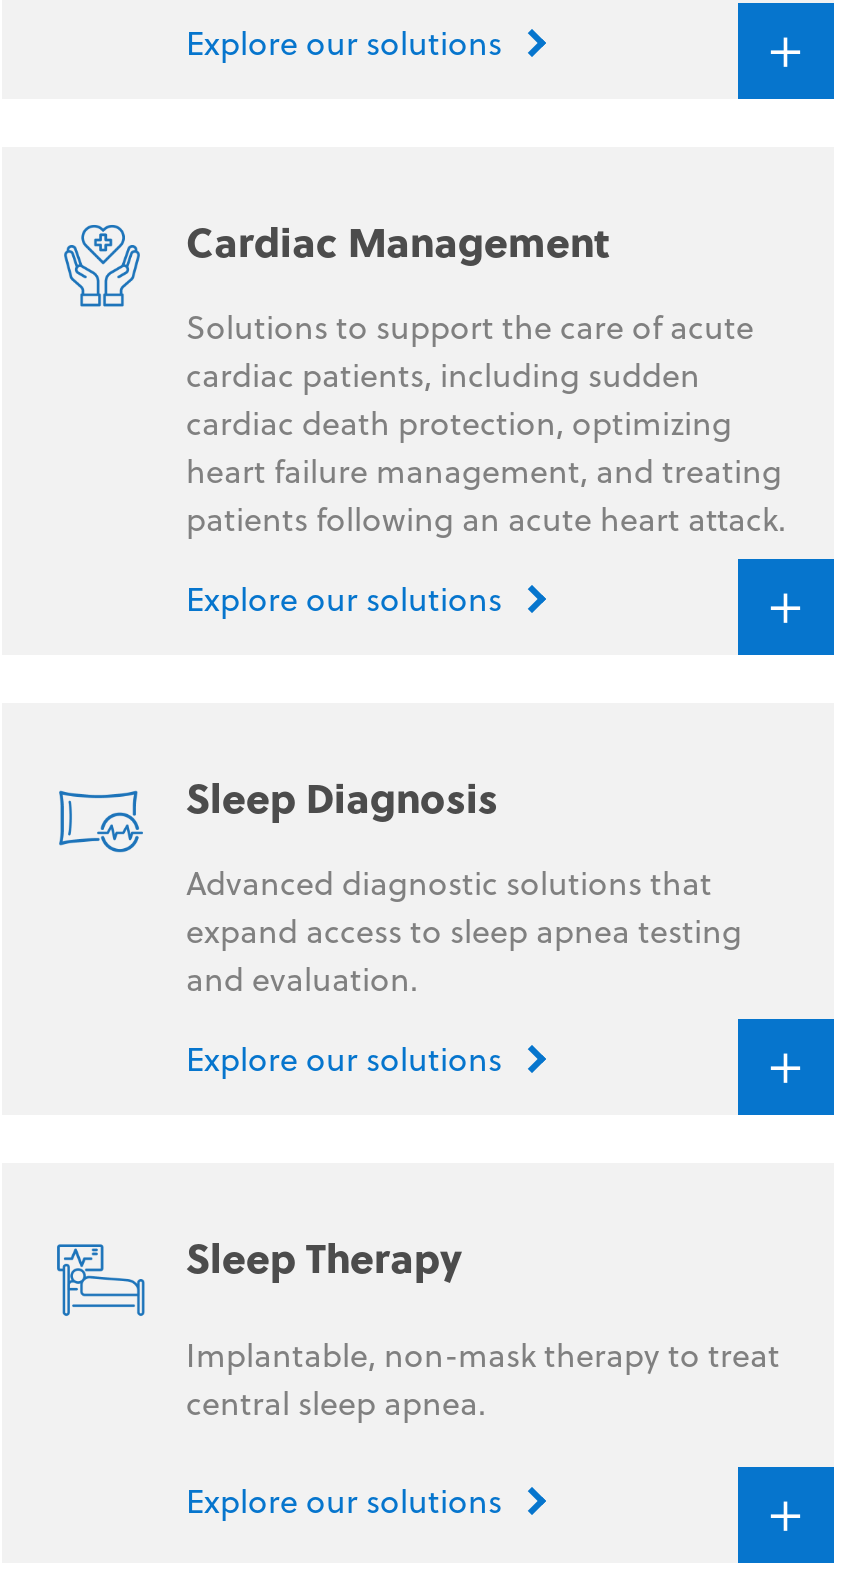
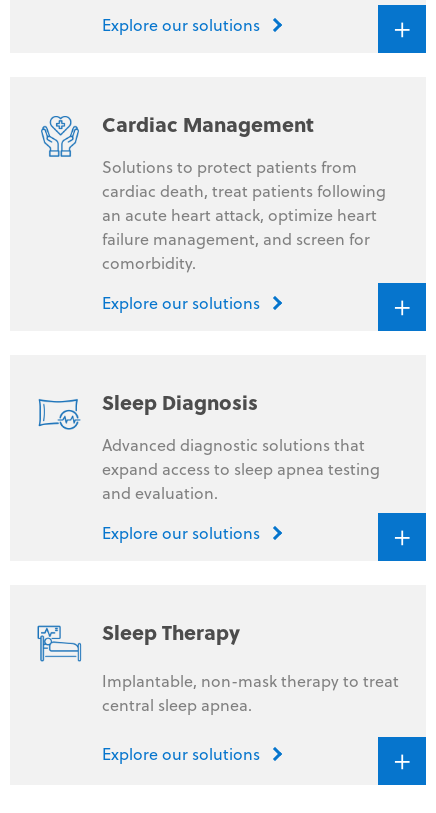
- Solutions to support the care of acute
- cardiac patients, including sudden
- cardiac death protection, optimizing
- heart failure management, and treating
- patients following an acute heart attack.
+ Solutions to protect patients from
+ cardiac death, treat patients following
+ an acute heart attack, optimize heart
+ failure management, and screen for
+ comorbidity.
